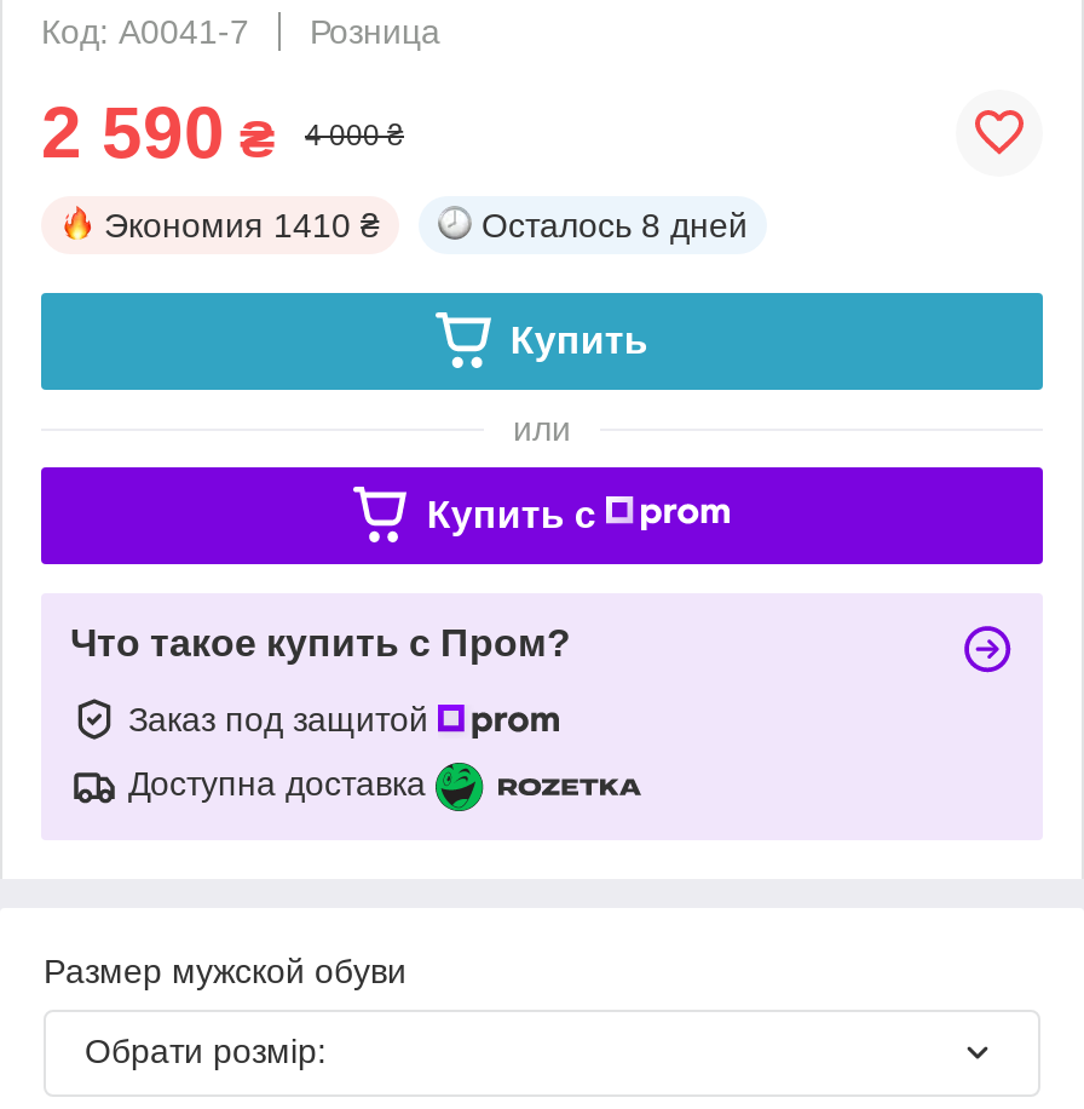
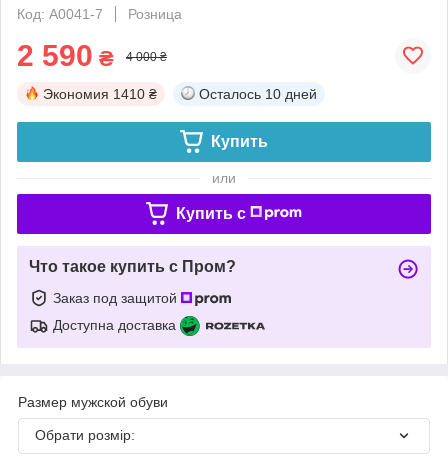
- Осталось 8 дней
+ Осталось 10 дней
